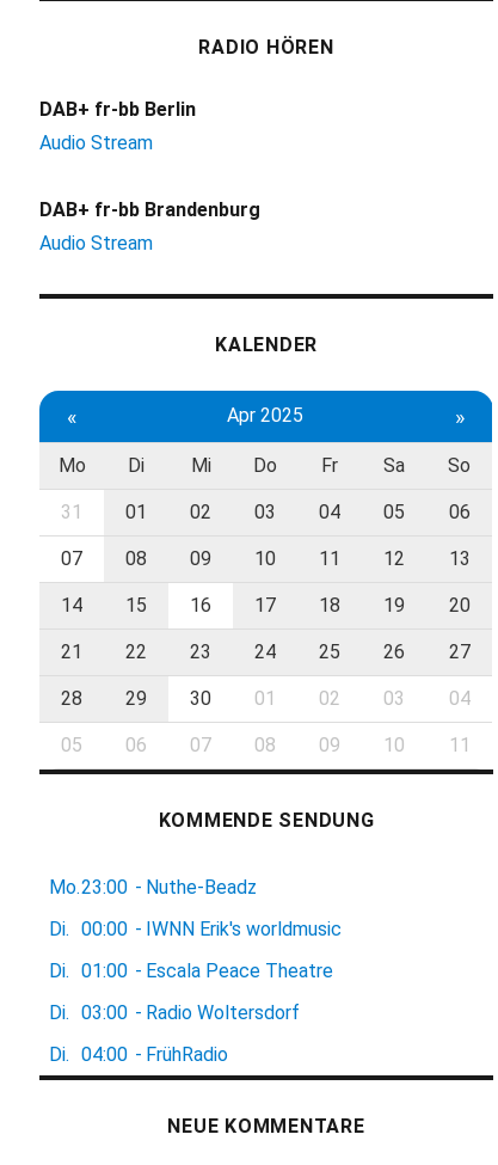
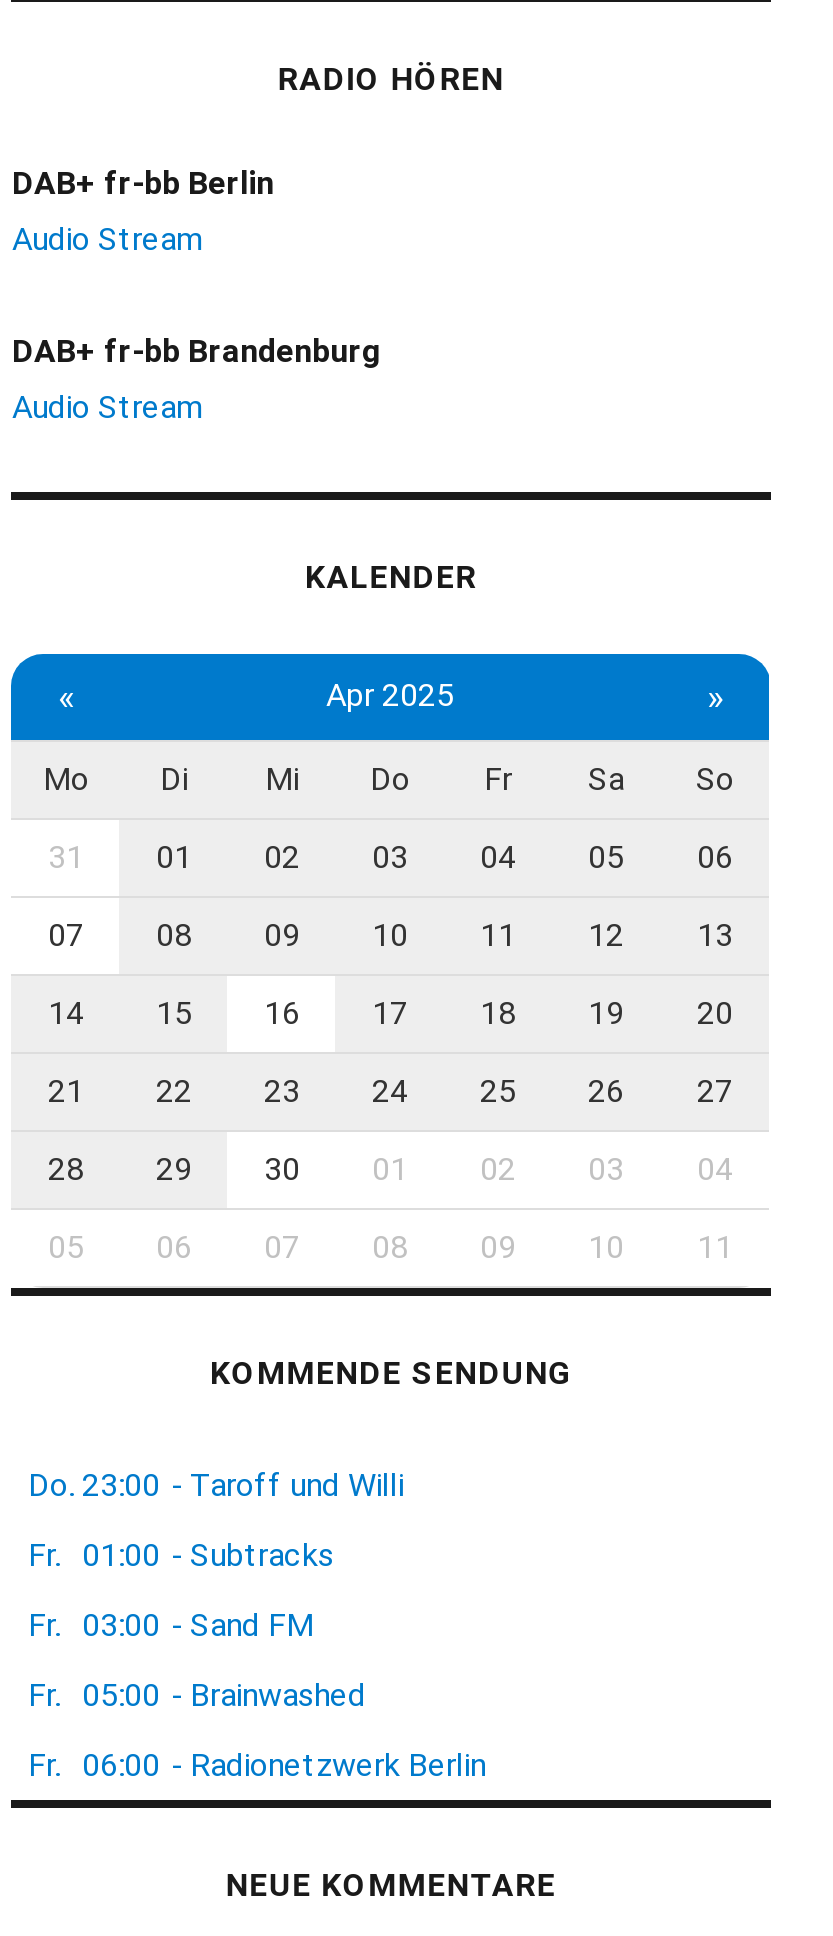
- Mo.23:00 - Nuthe-Beadz
+ Do. 23:00 - Taroff und Willi

- Di. 00:00 - IWNN Erik's worldmusic
+ Fr. 01:00 - Subtracks

- Di. 01:00 - Escala Peace Theatre
+ Fr. 03:00 - Sand FM

- Di. 03:00 - Radio Woltersdorf
+ Fr. 05:00 - Brainwashed

- Di. 04:00 - FrühRadio
+ Fr. 06:00 - Radionetzwerk Berlin
